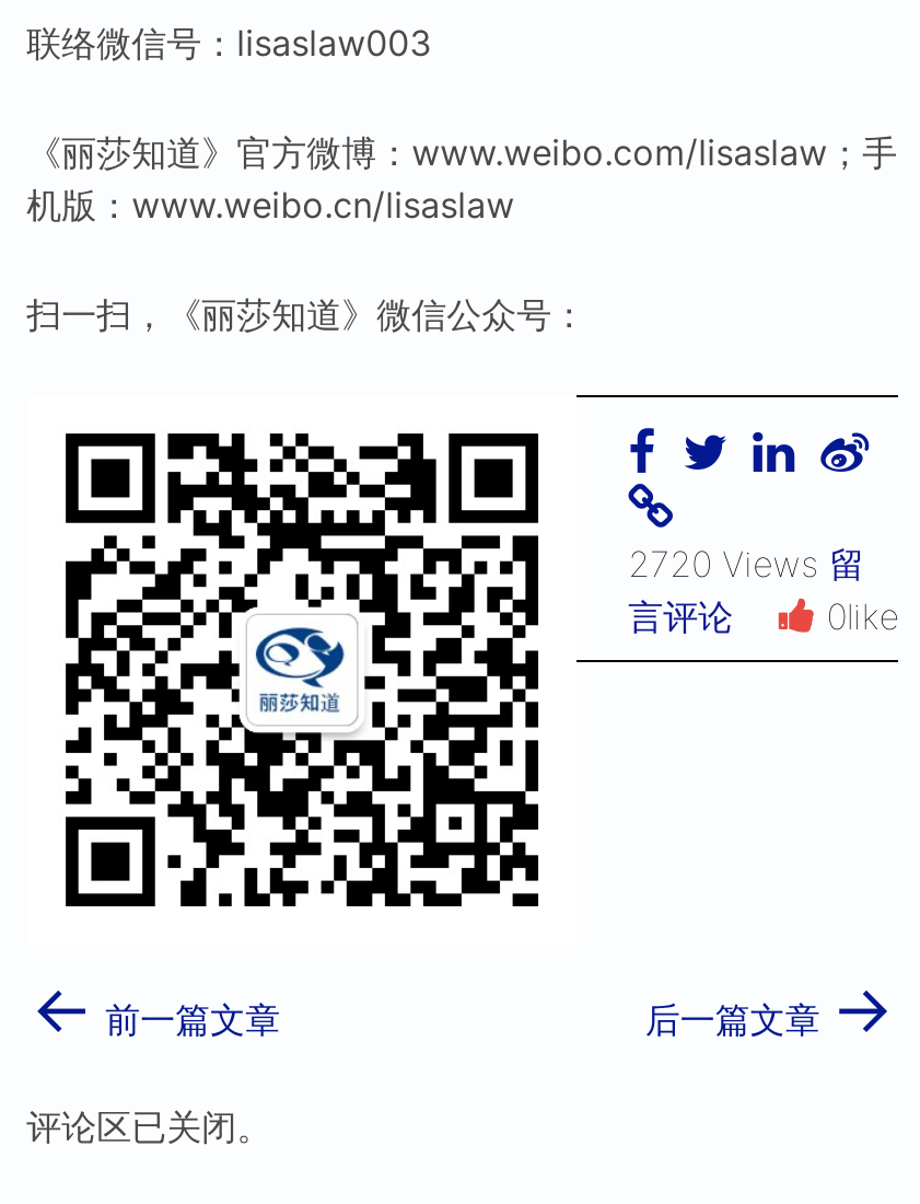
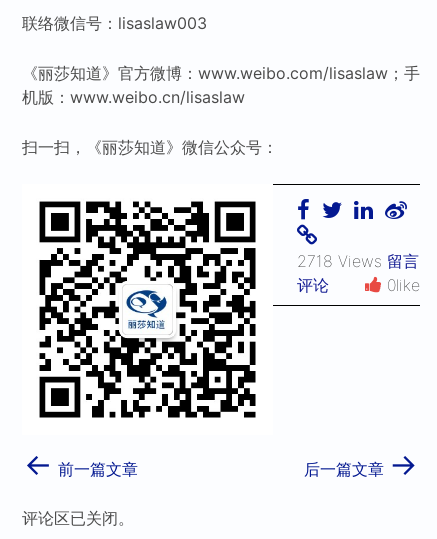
- 2720 Views 留
- 言评论
+ 2718 Views 留言
+ 评论
